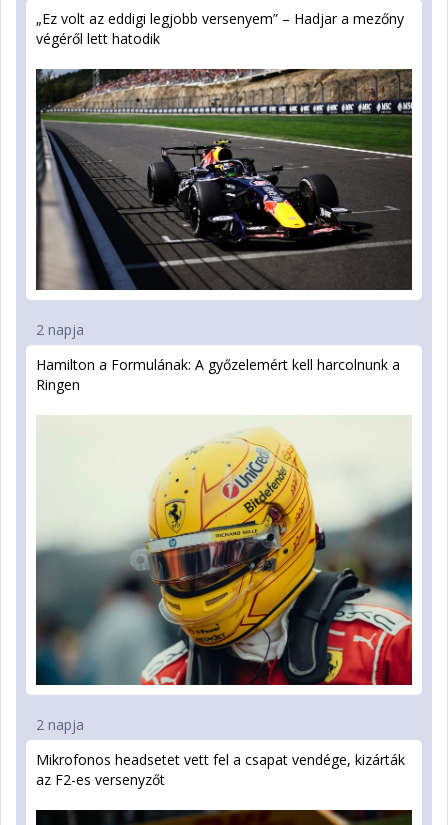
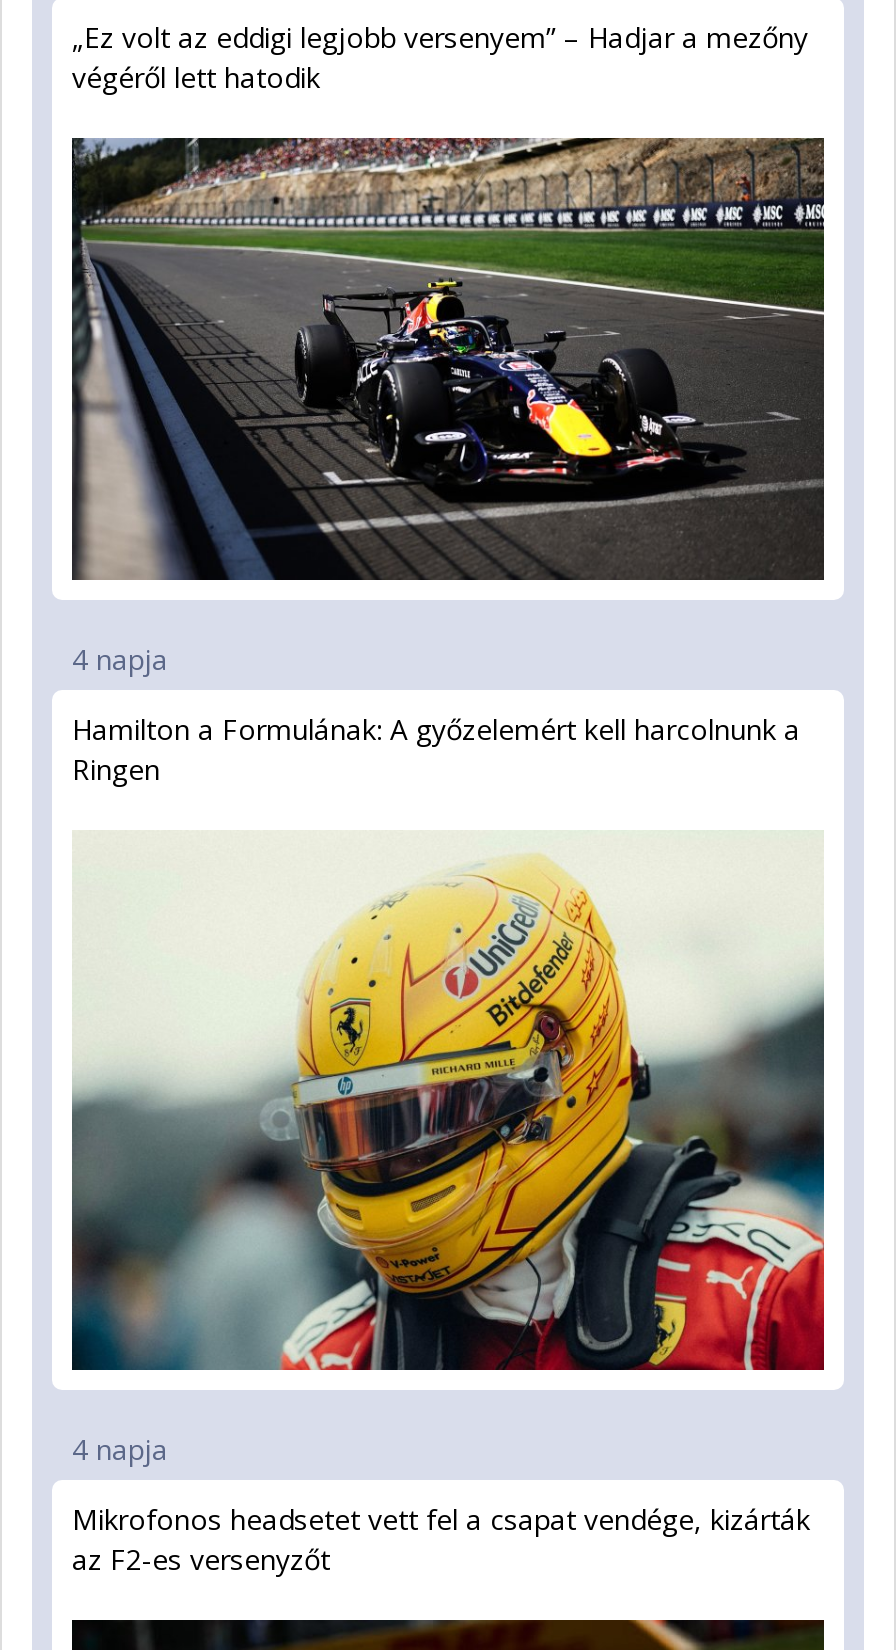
- 2 napja
+ 4 napja

- 2 napja
+ 4 napja
